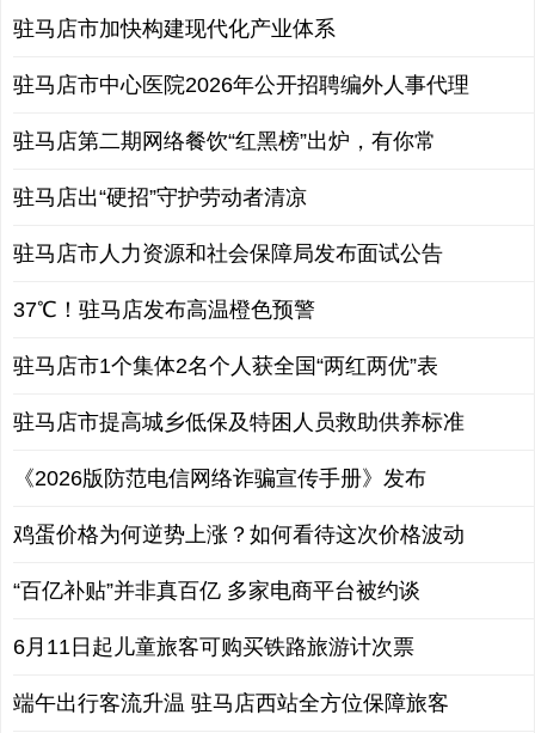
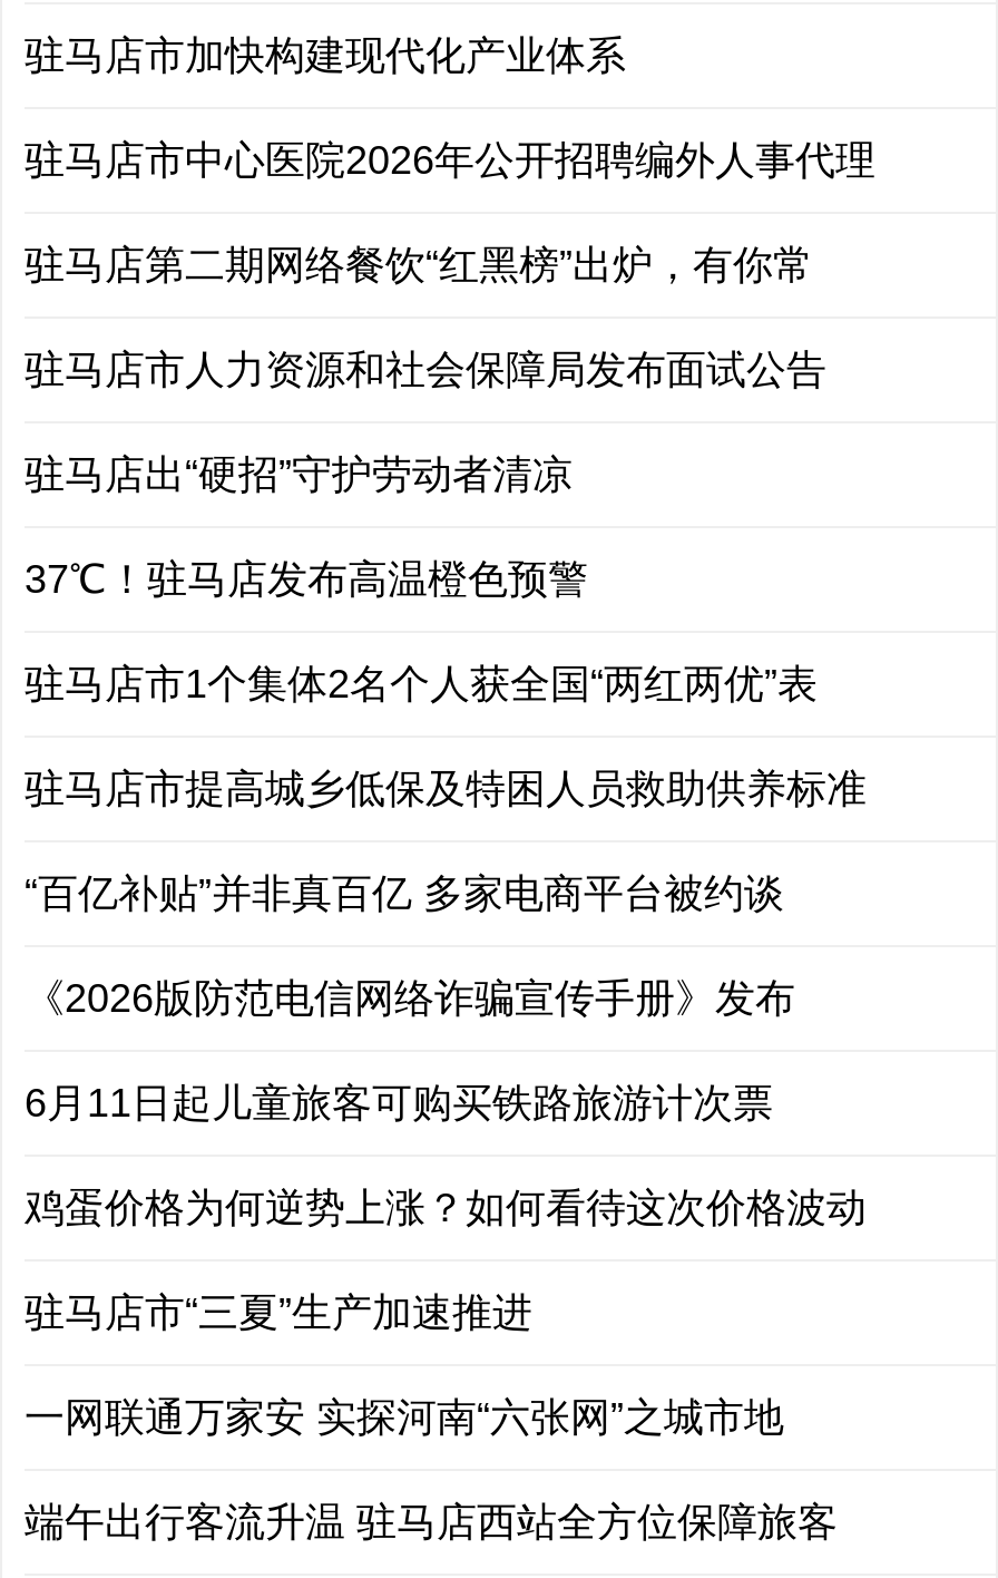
moved up: 驻马店市人力资源和社会保障局发布面试公告

+ 驻马店市“三夏”生产加速推进

+ 一网联通万家安 实探河南“六张网”之城市地

moved up: “百亿补贴”并非真百亿 多家电商平台被约谈

moved up: 6月11日起儿童旅客可购买铁路旅游计次票
